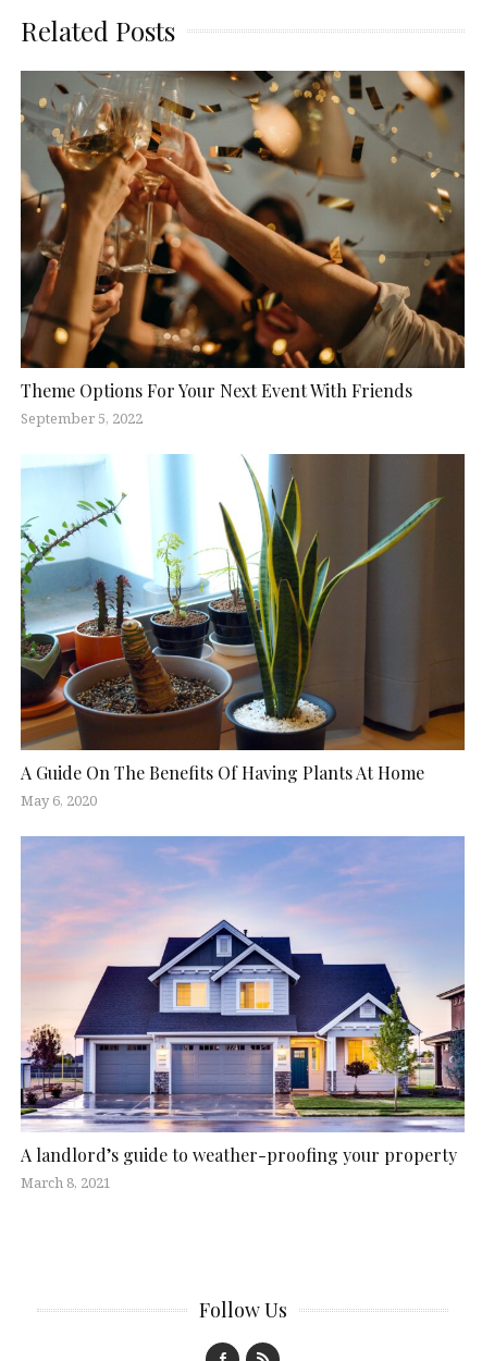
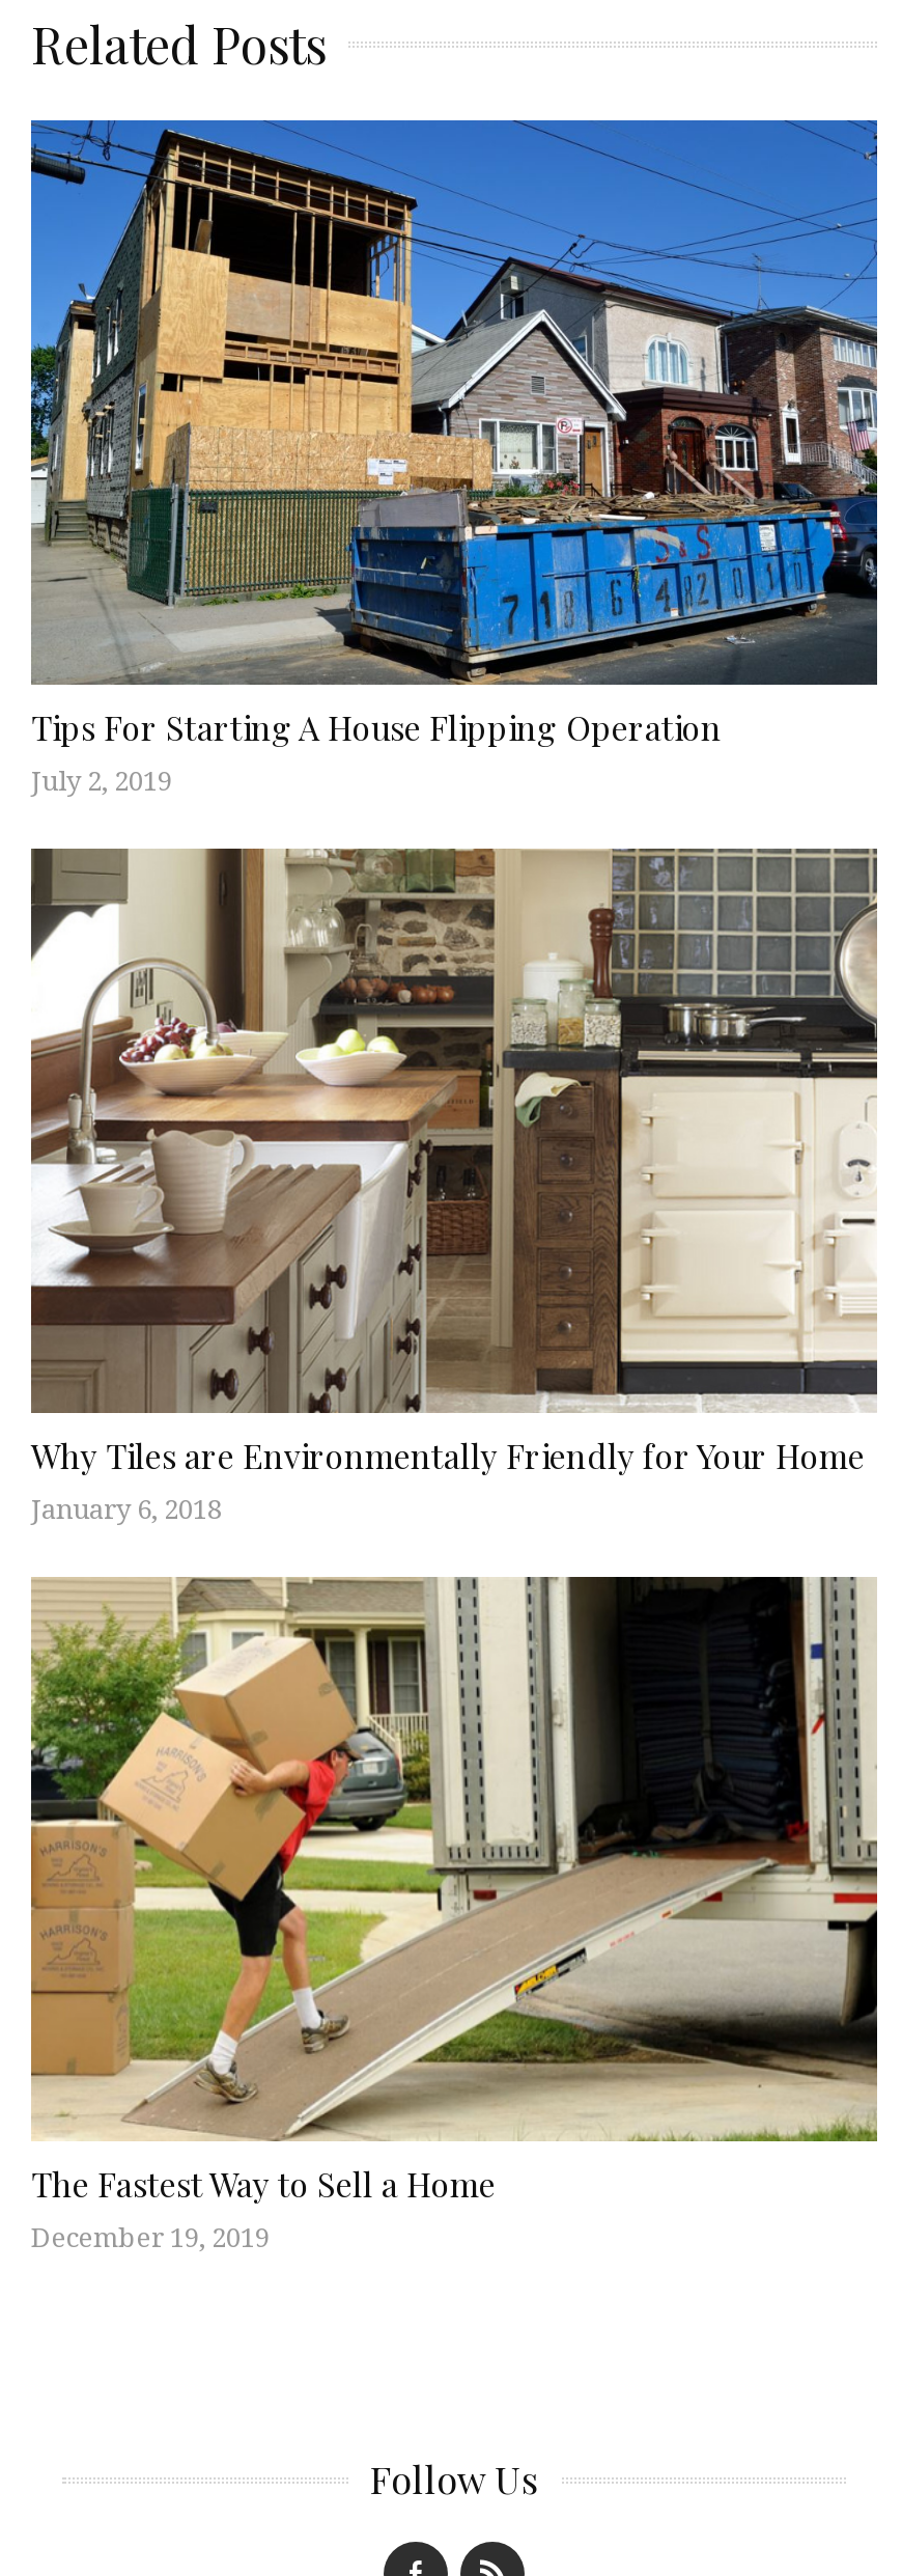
- [image]
- Theme Options For Your Next Event With Friends
- September 5, 2022
+ [image]
+ Tips For Starting A House Flipping Operation
+ July 2, 2019

- [image]
- A Guide On The Benefits Of Having Plants At Home
- May 6, 2020
+ [image]
+ Why Tiles are Environmentally Friendly for Your Home
+ January 6, 2018

- [image]
- A landlord’s guide to weather-proofing your property
- March 8, 2021
+ [image]
+ The Fastest Way to Sell a Home
+ December 19, 2019
